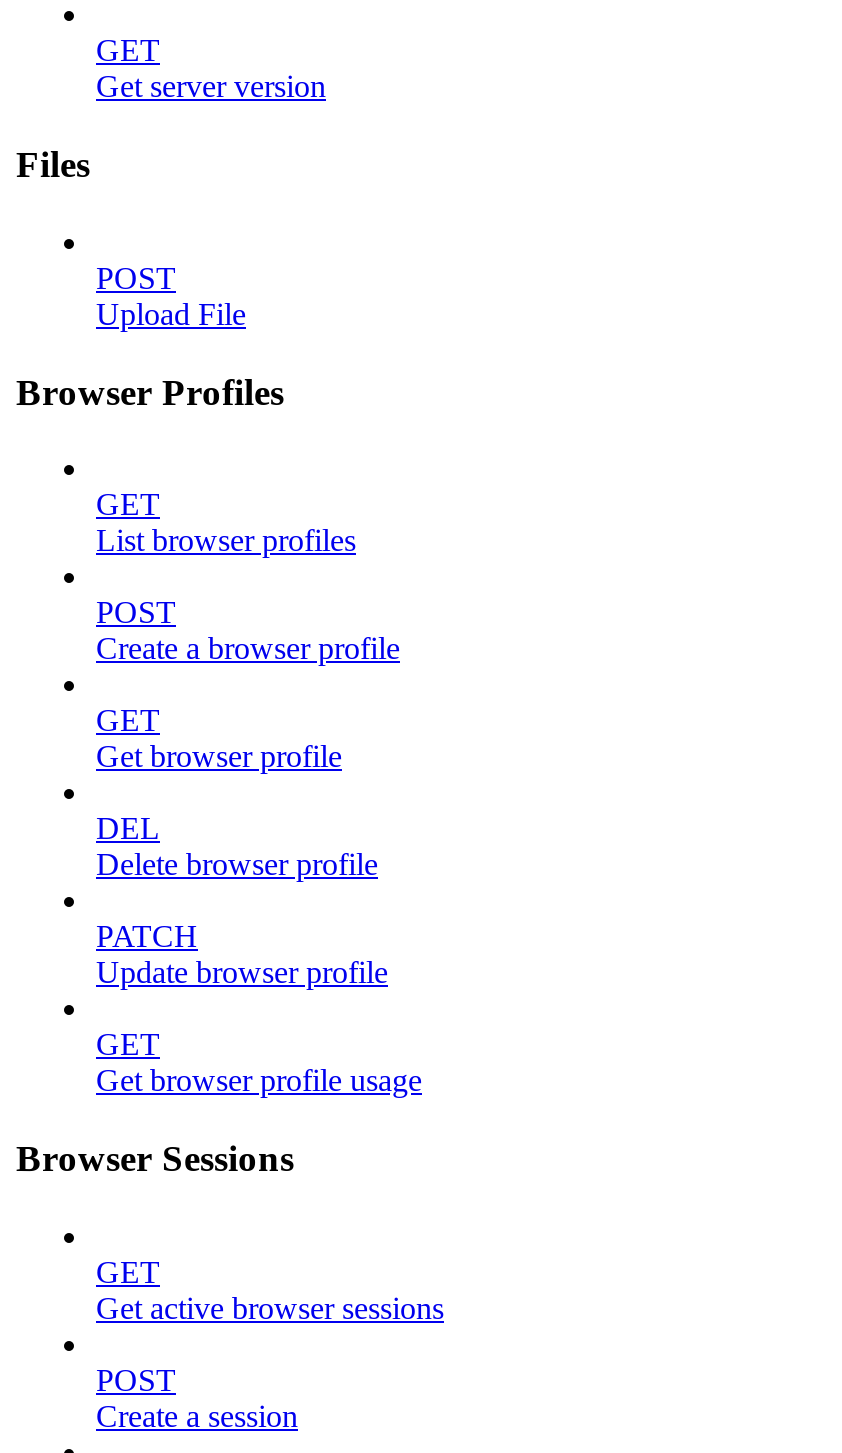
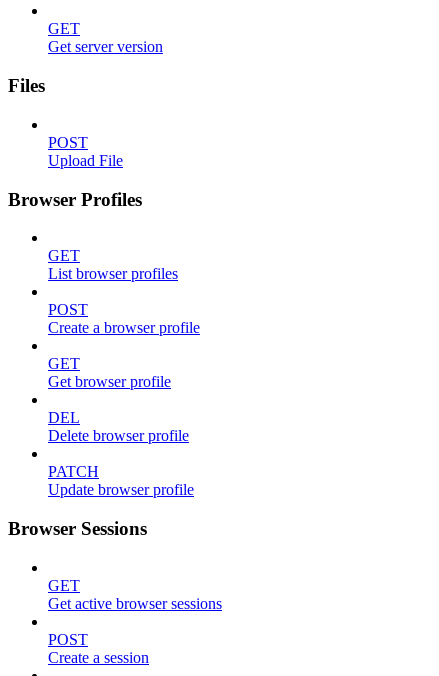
- GET
- Get browser profile usage
